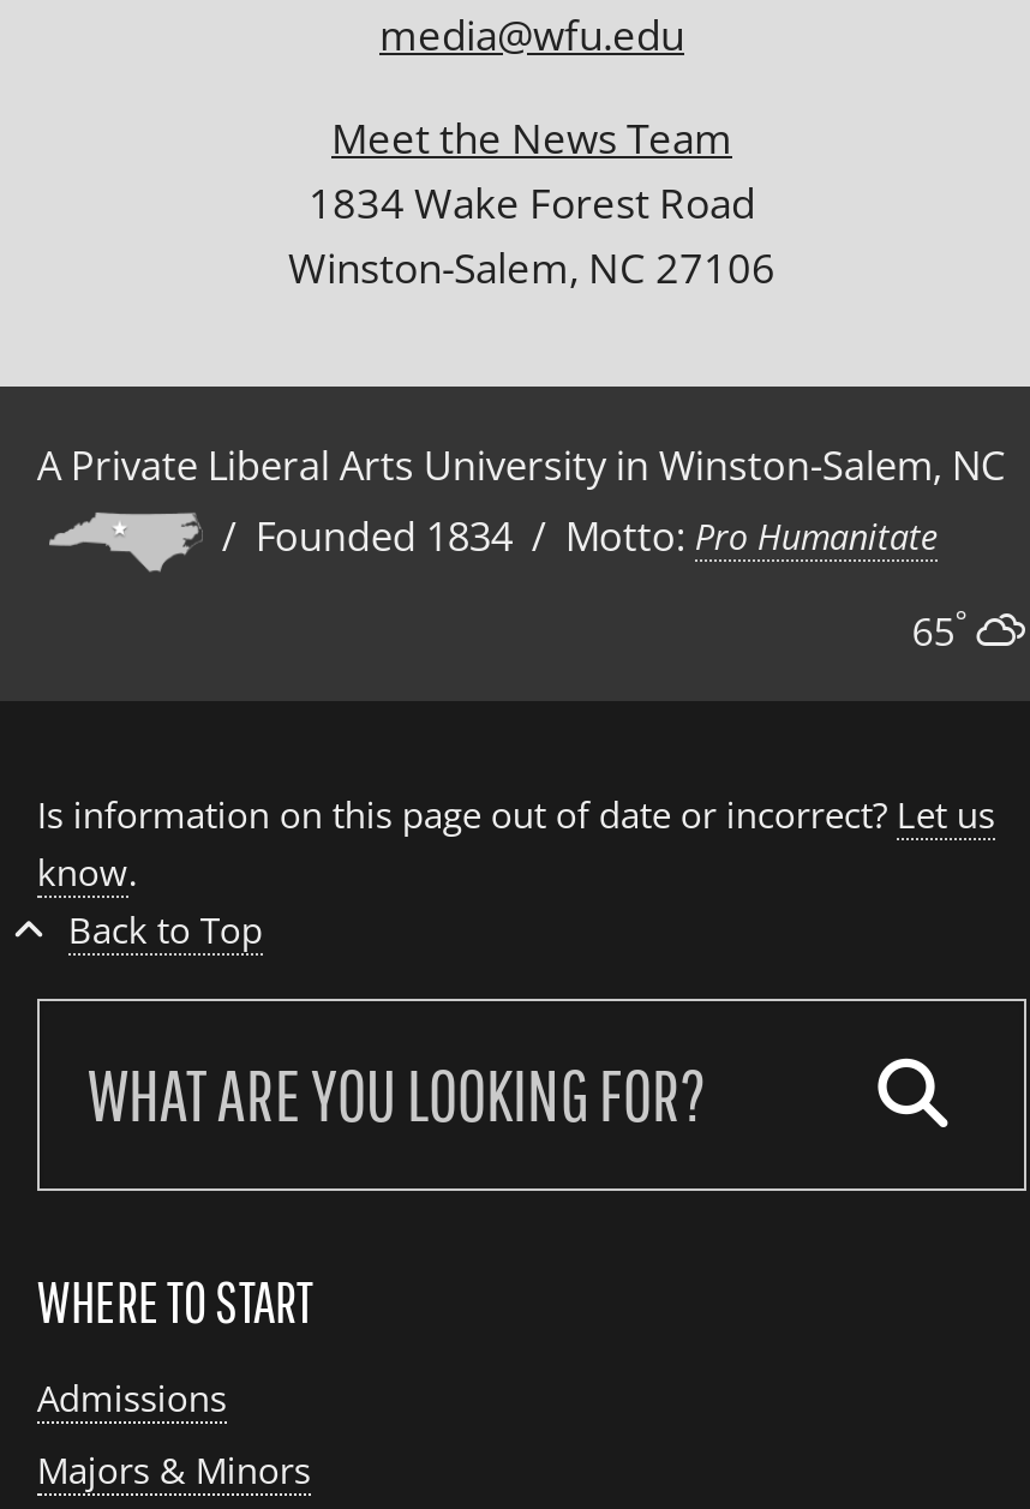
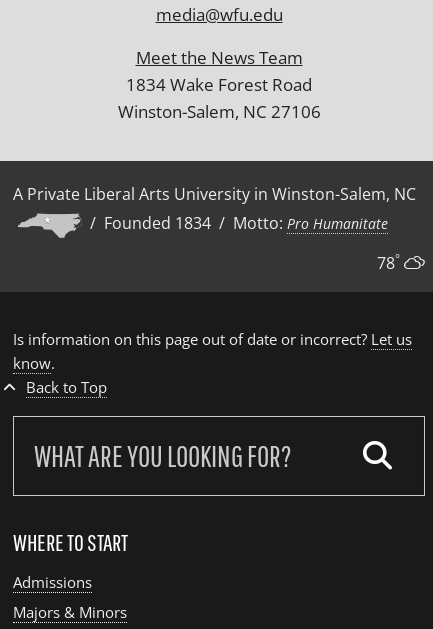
- 65°
+ 78°
